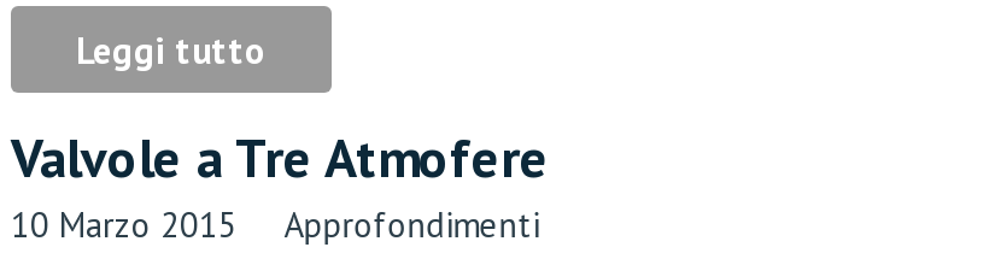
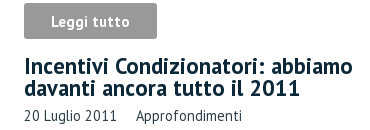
- Valvole a Tre Atmofere
- 10 Marzo 2015
+ Incentivi Condizionatori: abbiamo
+ davanti ancora tutto il 2011
+ 20 Luglio 2011
